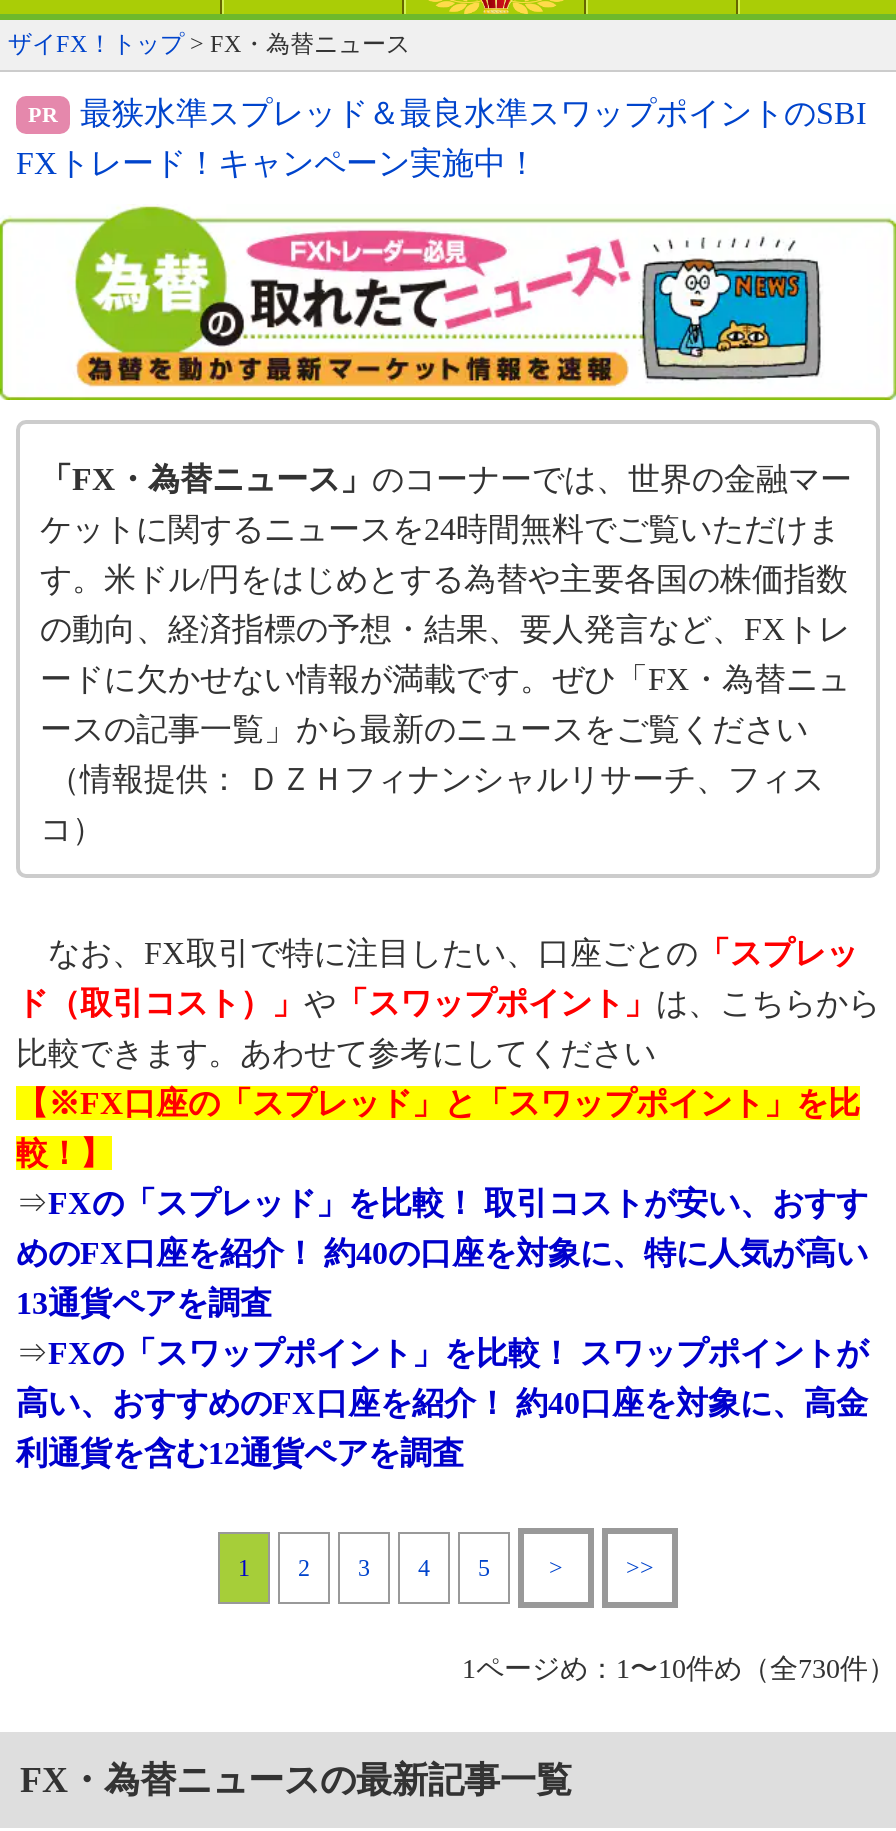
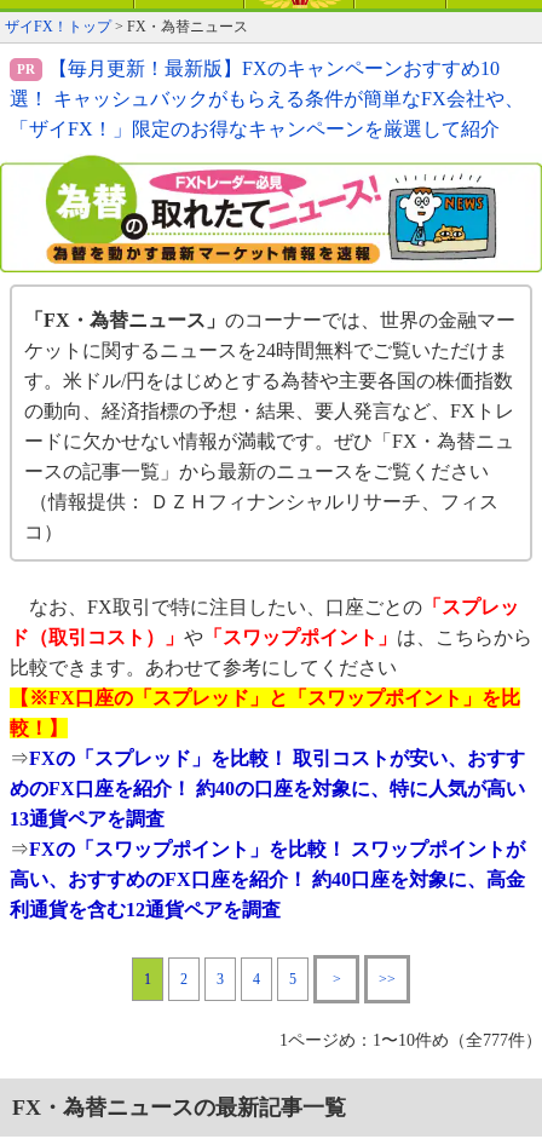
- 最狭水準スプレッド＆最良水準スワップポイントのSBI
- FXトレード！キャンペーン実施中！
+ 【毎月更新！最新版】FXのキャンペーンおすすめ10
+ 選！ キャッシュバックがもらえる条件が簡単なFX会社や、
+ 「ザイFX！」限定のお得なキャンペーンを厳選して紹介

- 1ページめ：1〜10件め（全730件）
+ 1ページめ：1〜10件め（全777件）
